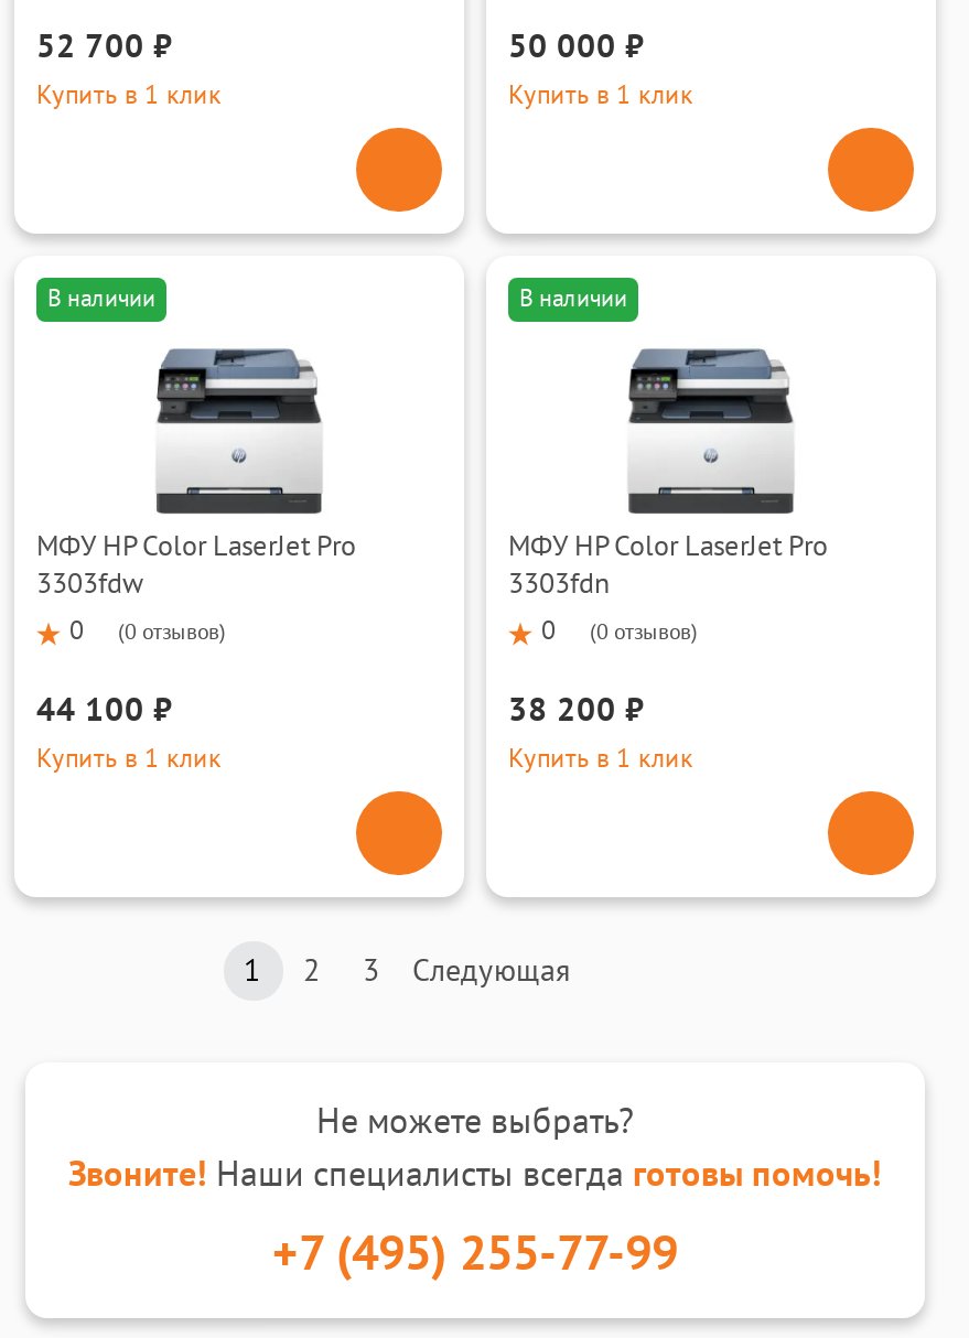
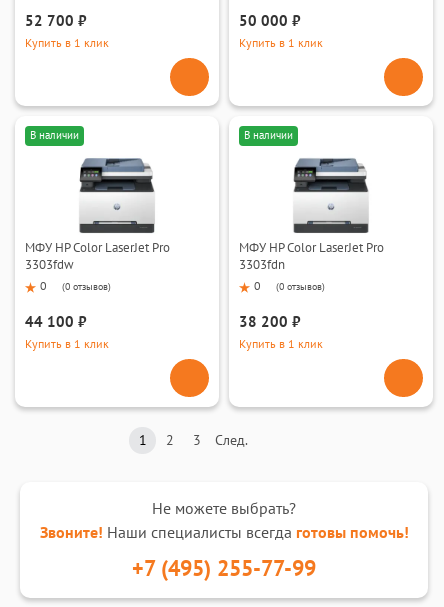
- Следующая
+ След.
